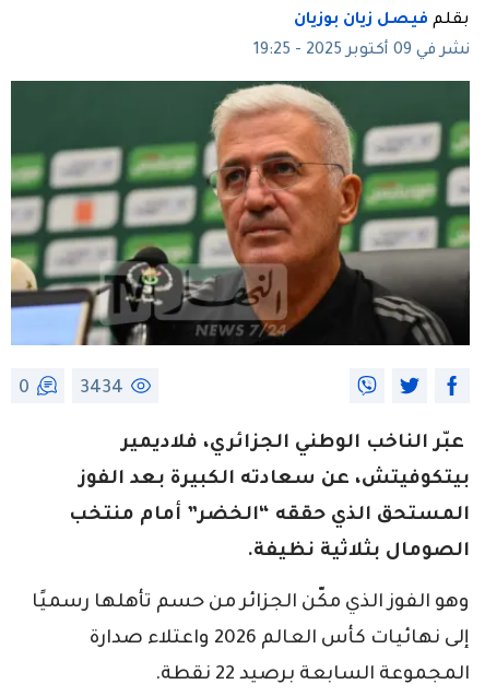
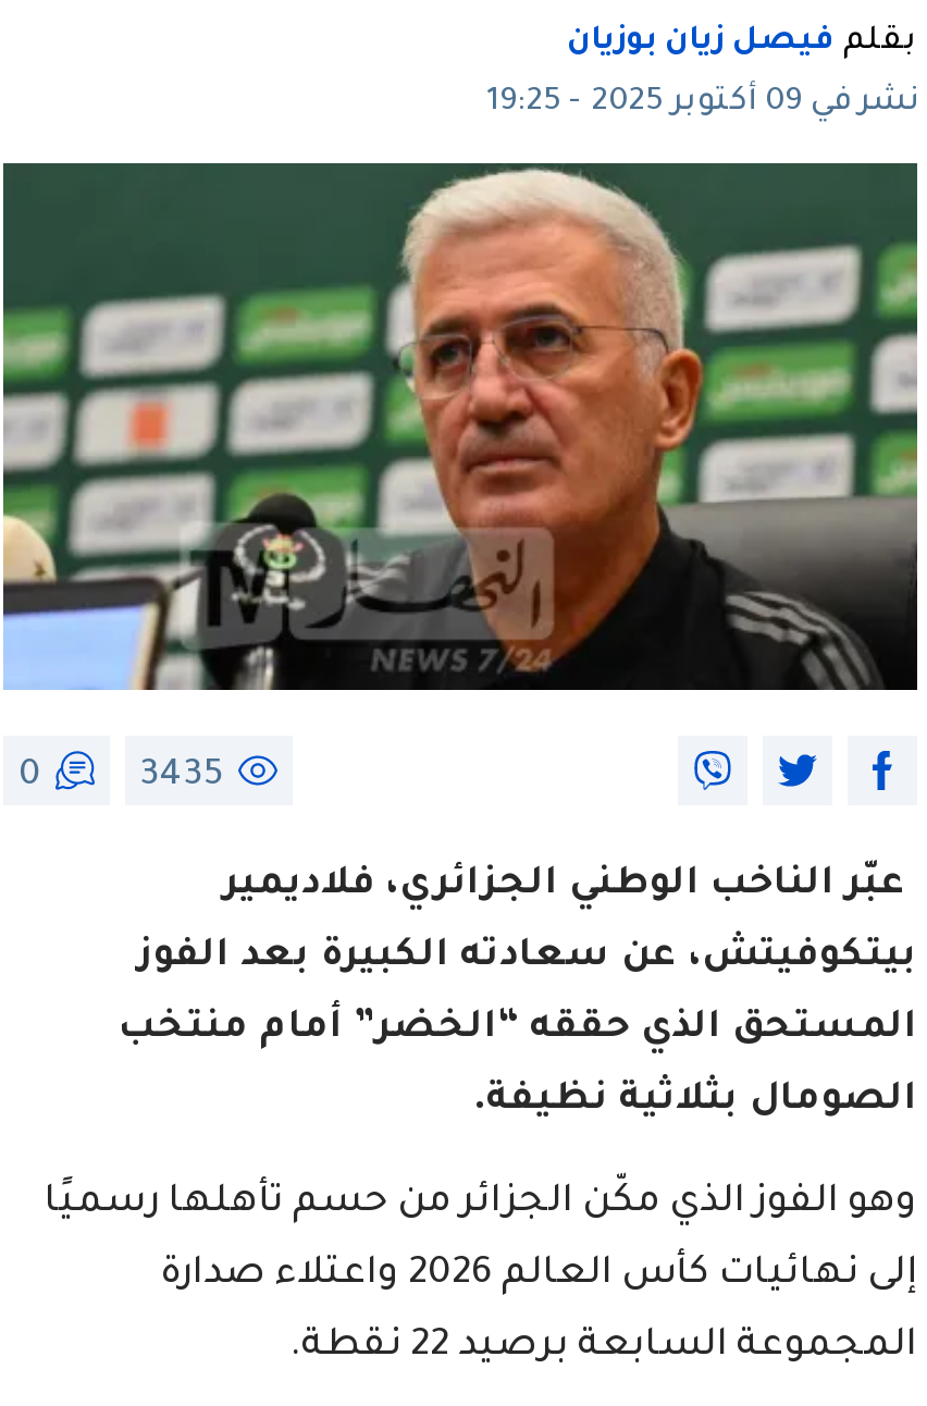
- 3434
+ 3435
